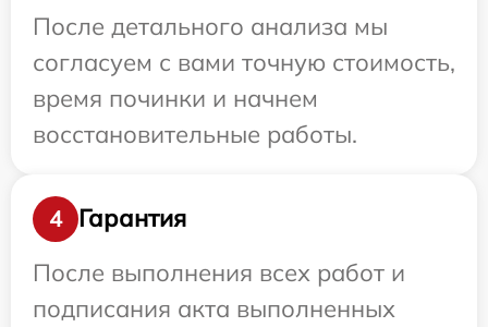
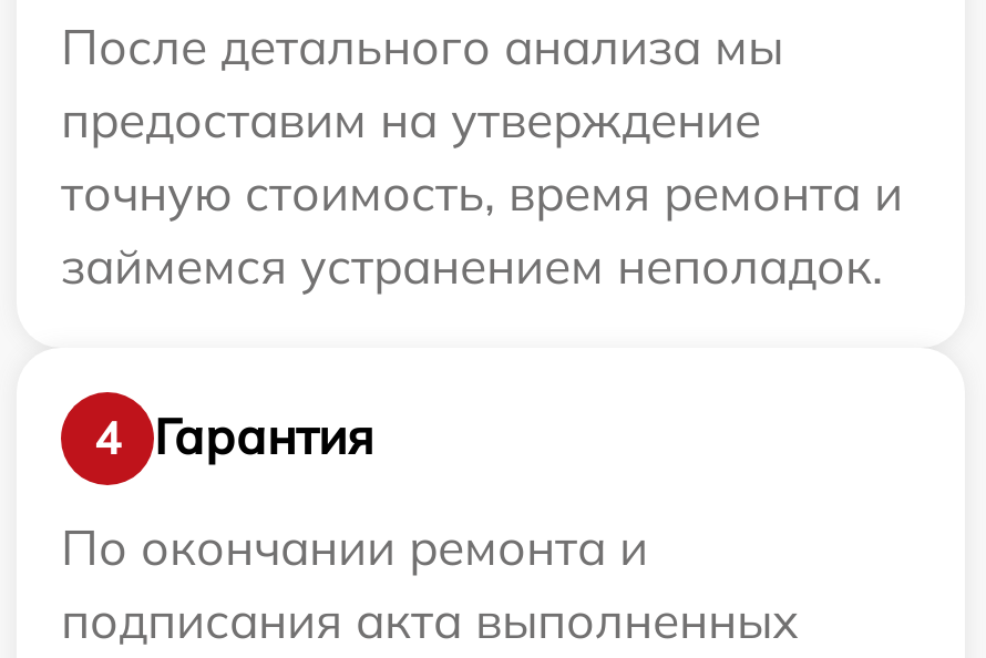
- согласуем с вами точную стоимость,
- время починки и начнем
- восстановительные работы.
+ предоставим на утверждение
+ точную стоимость, время ремонта и
+ займемся устранением неполадок.

- После выполнения всех работ и
+ По окончании ремонта и
